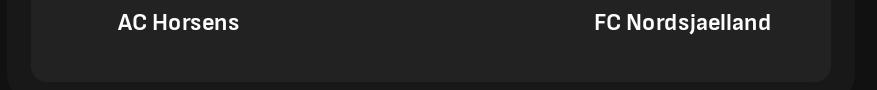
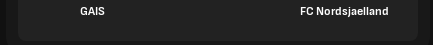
- AC Horsens
+ GAIS
